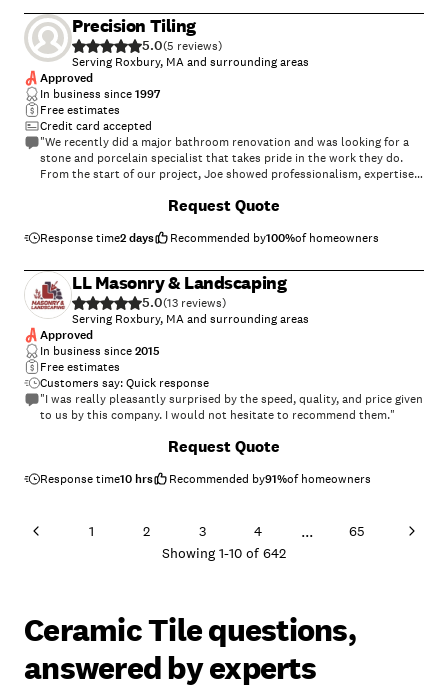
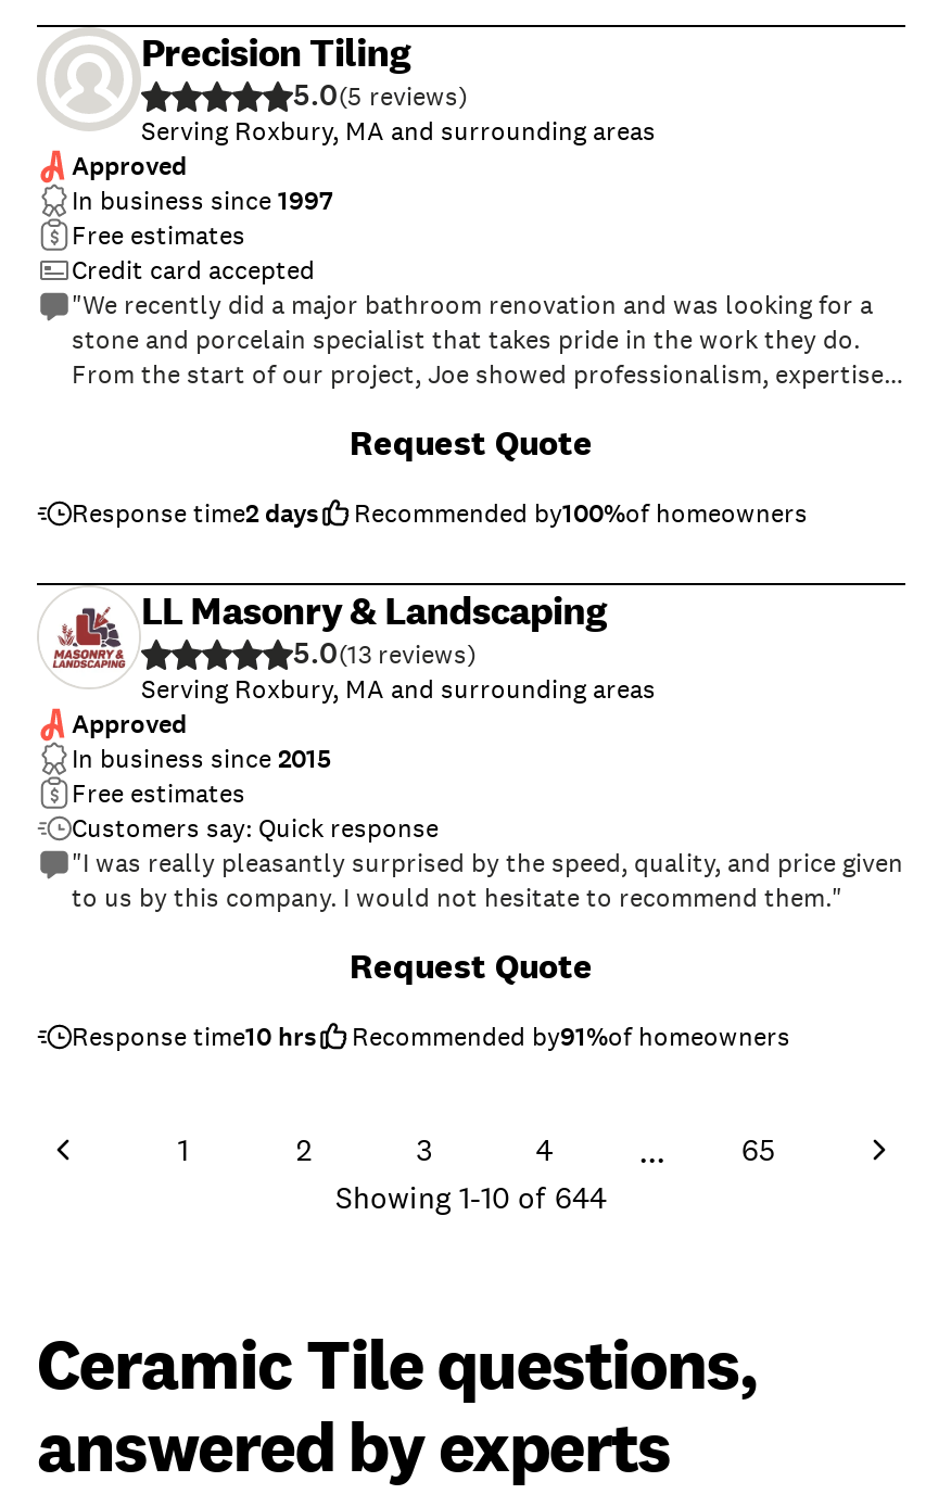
- Showing 1-10 of 642
+ Showing 1-10 of 644
